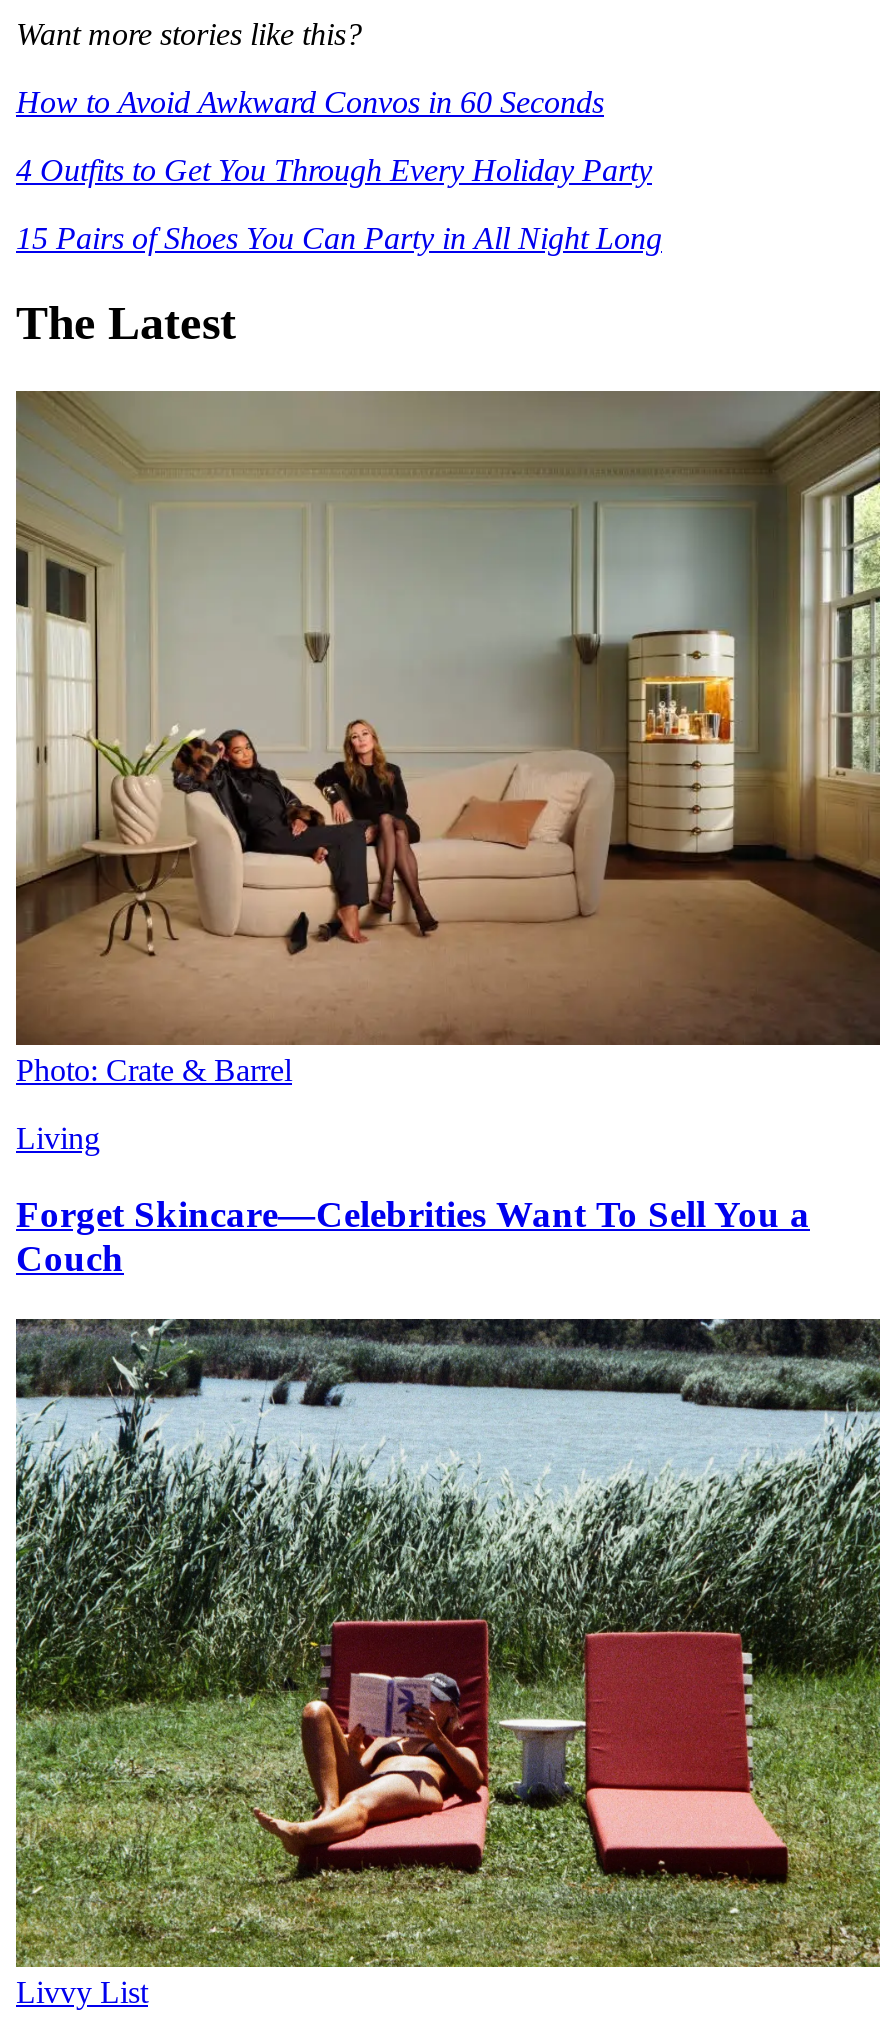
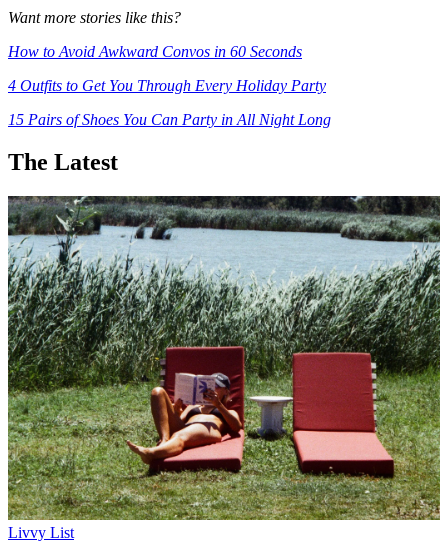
- [image]
- Photo: Crate & Barrel
- Living
- Forget Skincare—Celebrities Want To Sell You a
- Couch
